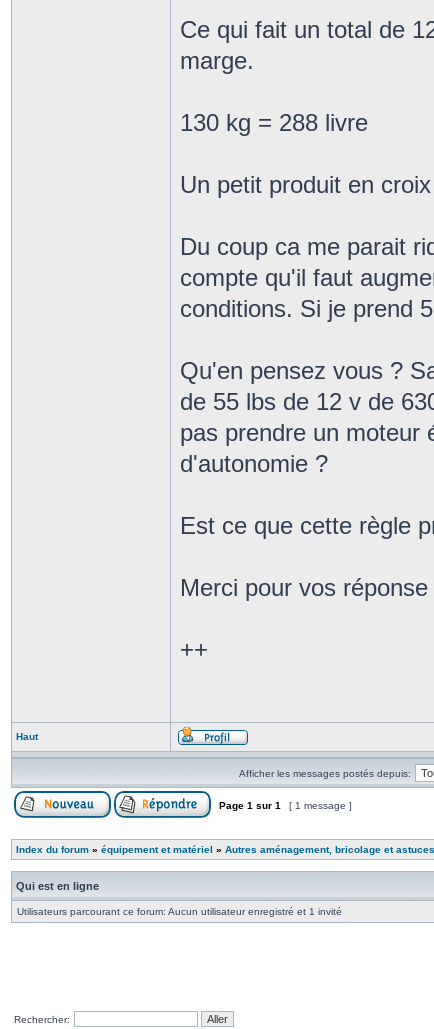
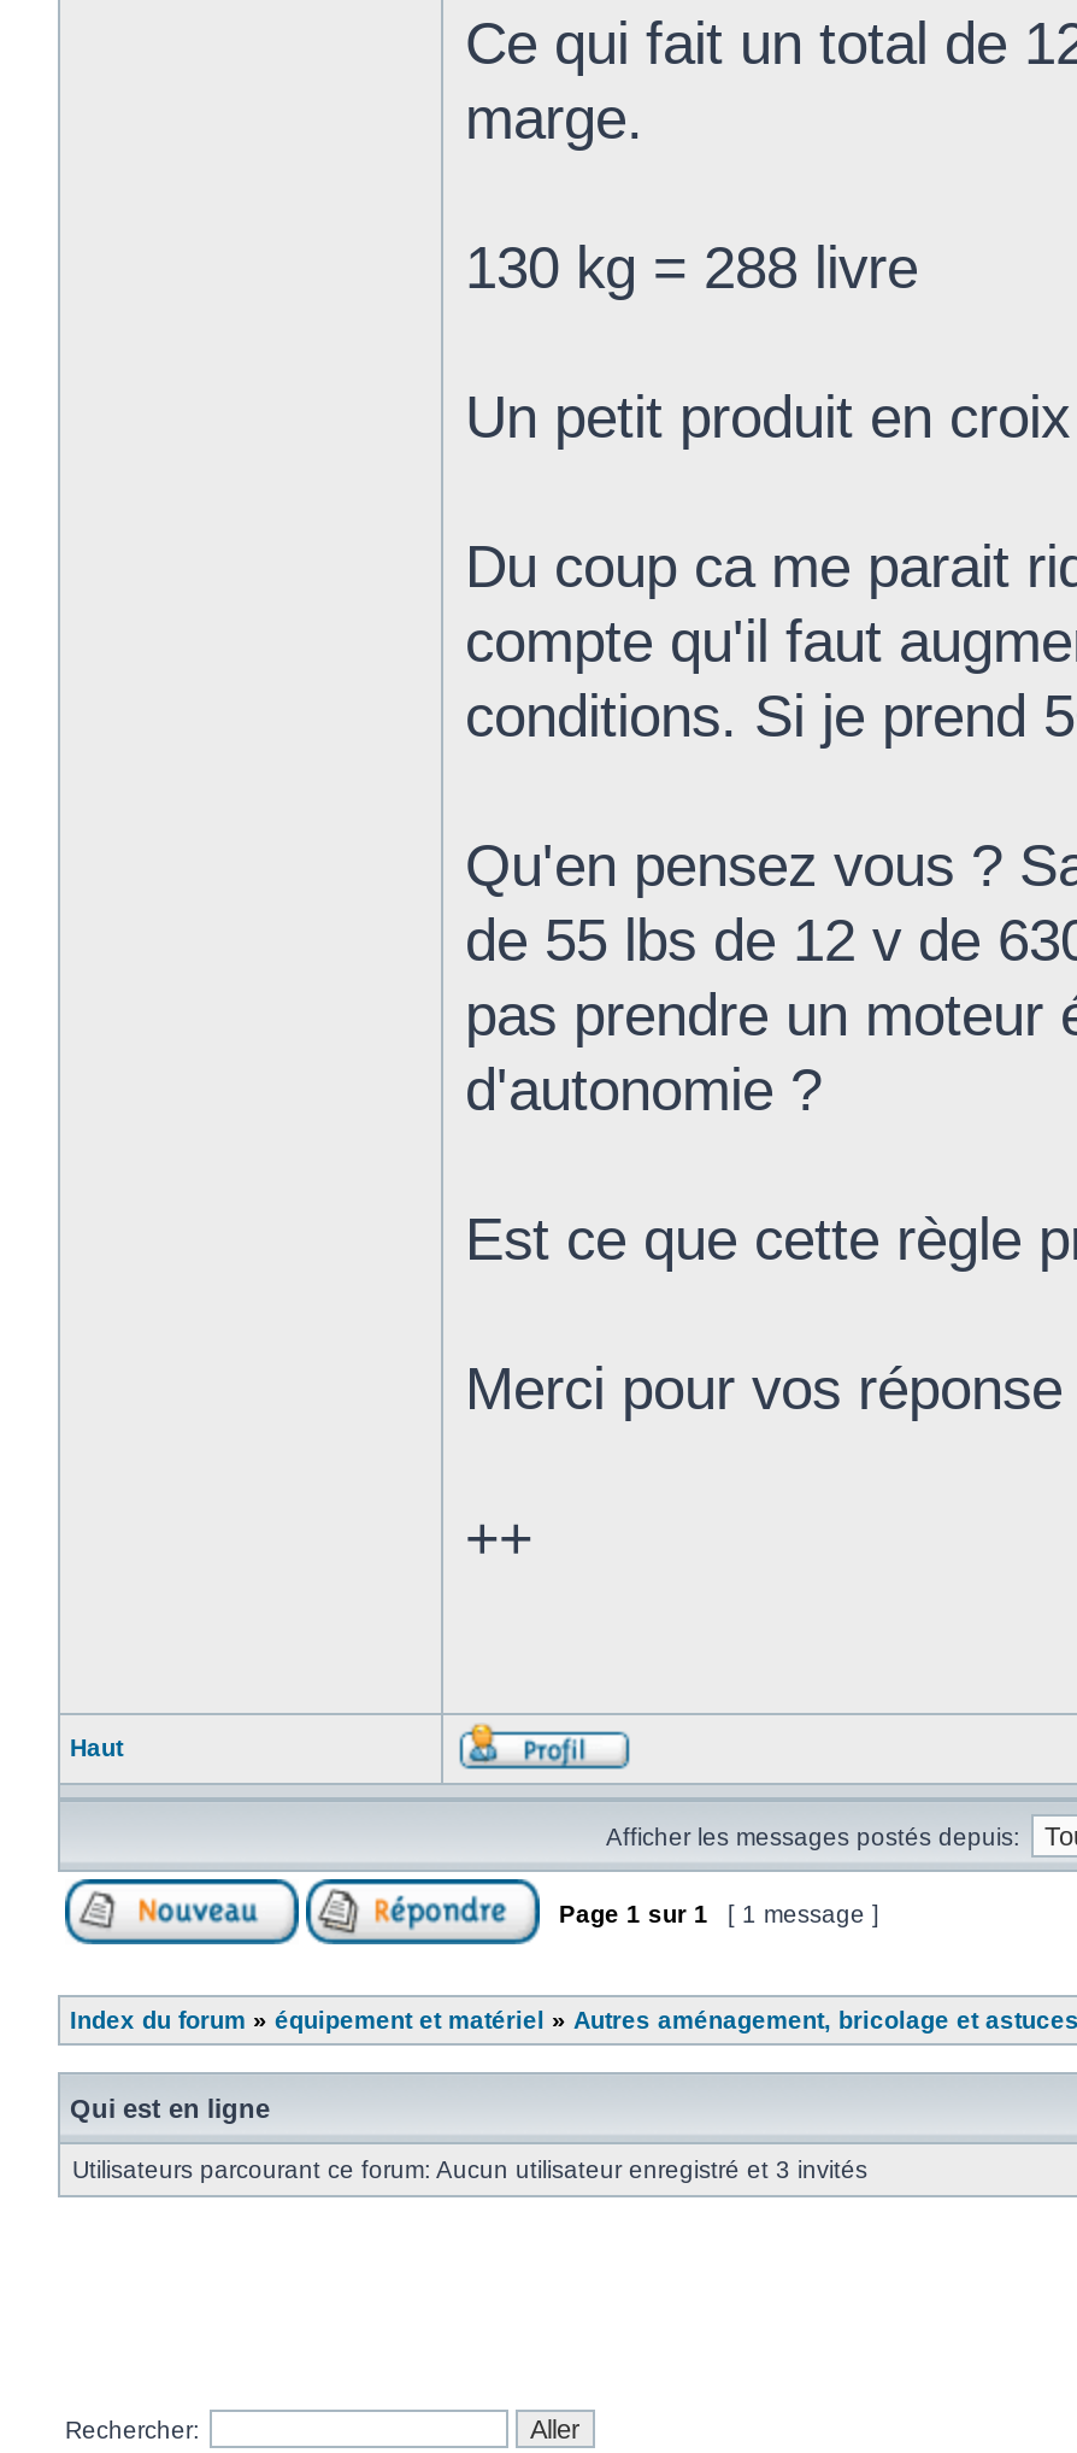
- Utilisateurs parcourant ce forum: Aucun utilisateur enregistré et 1 invité
+ Utilisateurs parcourant ce forum: Aucun utilisateur enregistré et 3 invités
